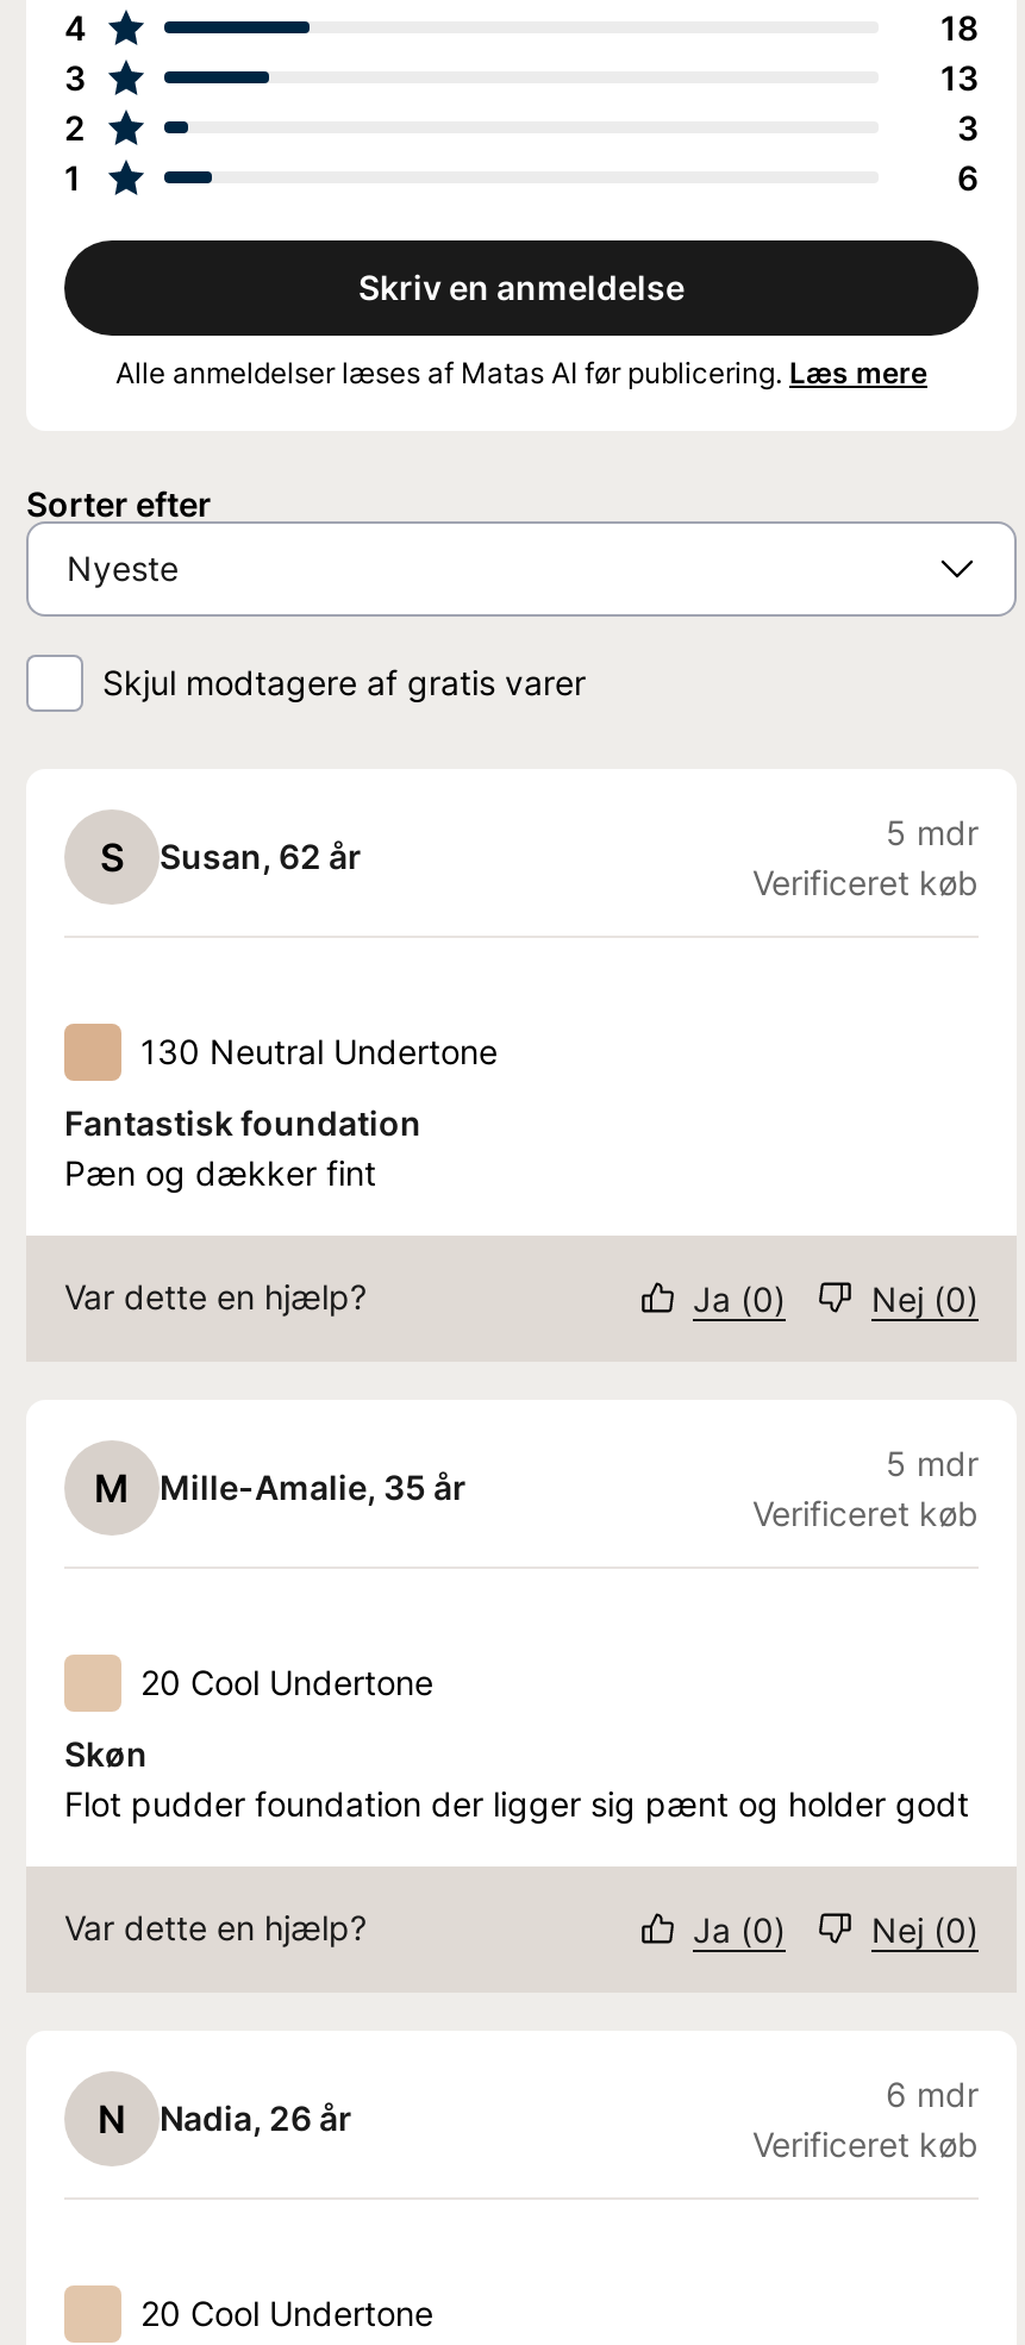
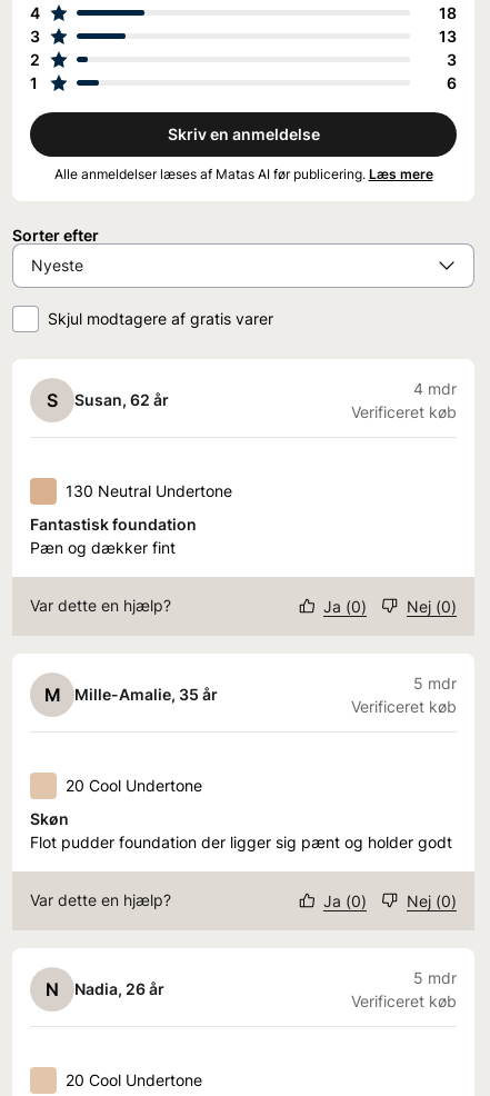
- 5 mdr
+ 4 mdr

- 6 mdr
+ 5 mdr
